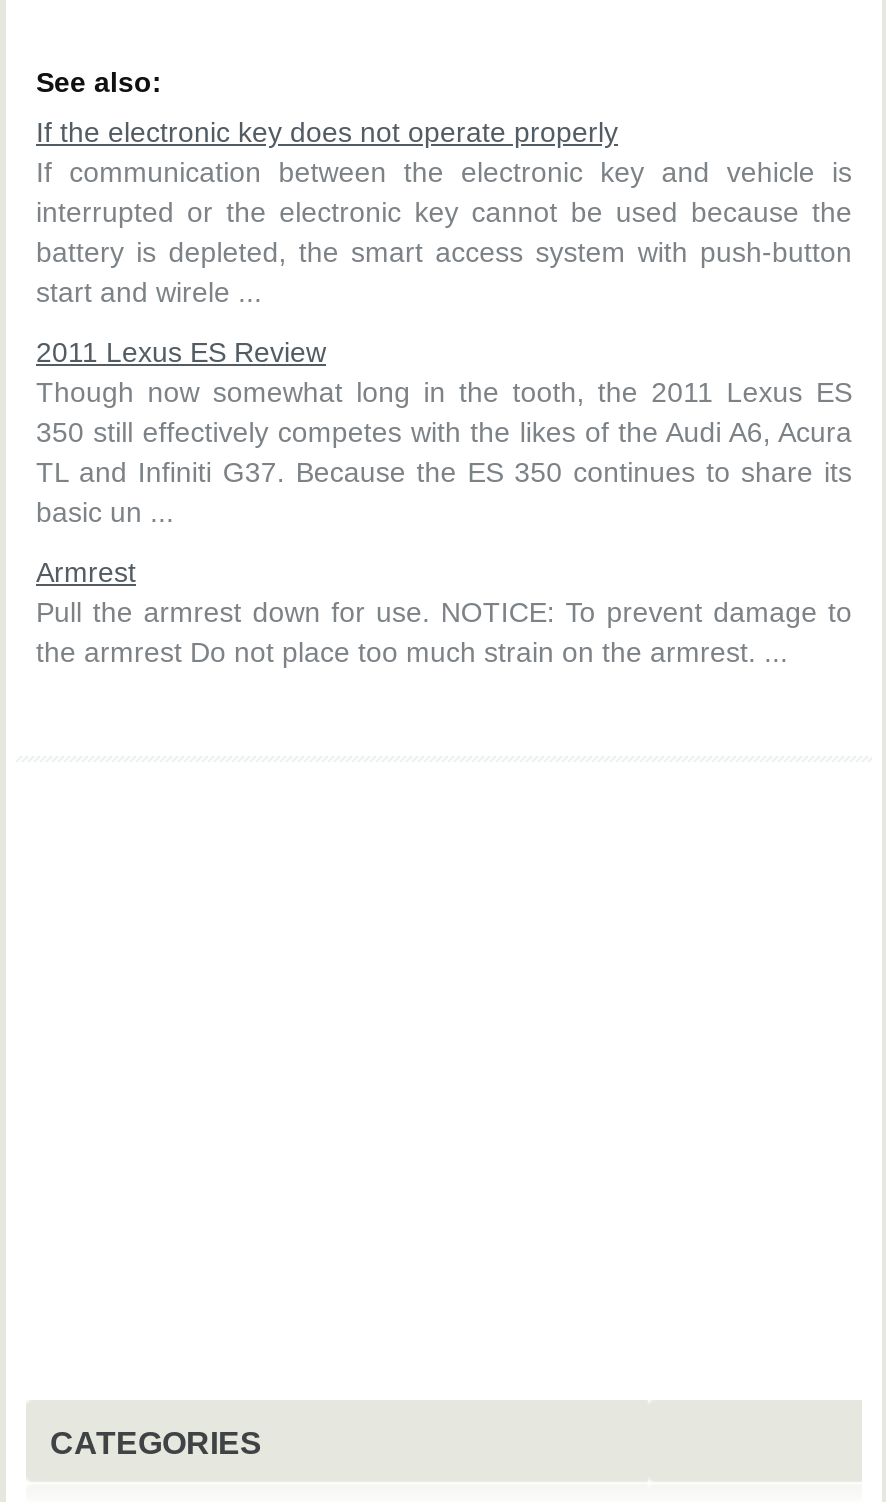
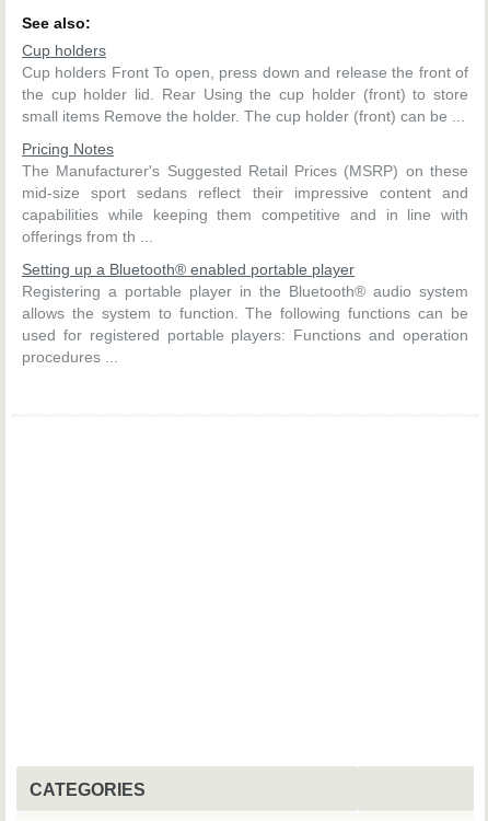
- If the electronic key does not operate properly
- If communication between the electronic key and vehicle is
- interrupted or the electronic key cannot be used because the
- battery is depleted, the smart access system with push-button
- start and wirele ...
+ Cup holders
+ Cup holders Front To open, press down and release the front of
+ the cup holder lid. Rear Using the cup holder (front) to store
+ small items Remove the holder. The cup holder (front) can be ...

- 2011 Lexus ES Review
- Though now somewhat long in the tooth, the 2011 Lexus ES
- 350 still effectively competes with the likes of the Audi A6, Acura
- TL and Infiniti G37. Because the ES 350 continues to share its
- basic un ...
+ Pricing Notes
+ The Manufacturer's Suggested Retail Prices (MSRP) on these
+ mid-size sport sedans reflect their impressive content and
+ capabilities while keeping them competitive and in line with
+ offerings from th ...

- Armrest
- Pull the armrest down for use. NOTICE: To prevent damage to
- the armrest Do not place too much strain on the armrest. ...
+ Setting up a Bluetooth® enabled portable player
+ Registering a portable player in the Bluetooth® audio system
+ allows the system to function. The following functions can be
+ used for registered portable players: Functions and operation
+ procedures ...
